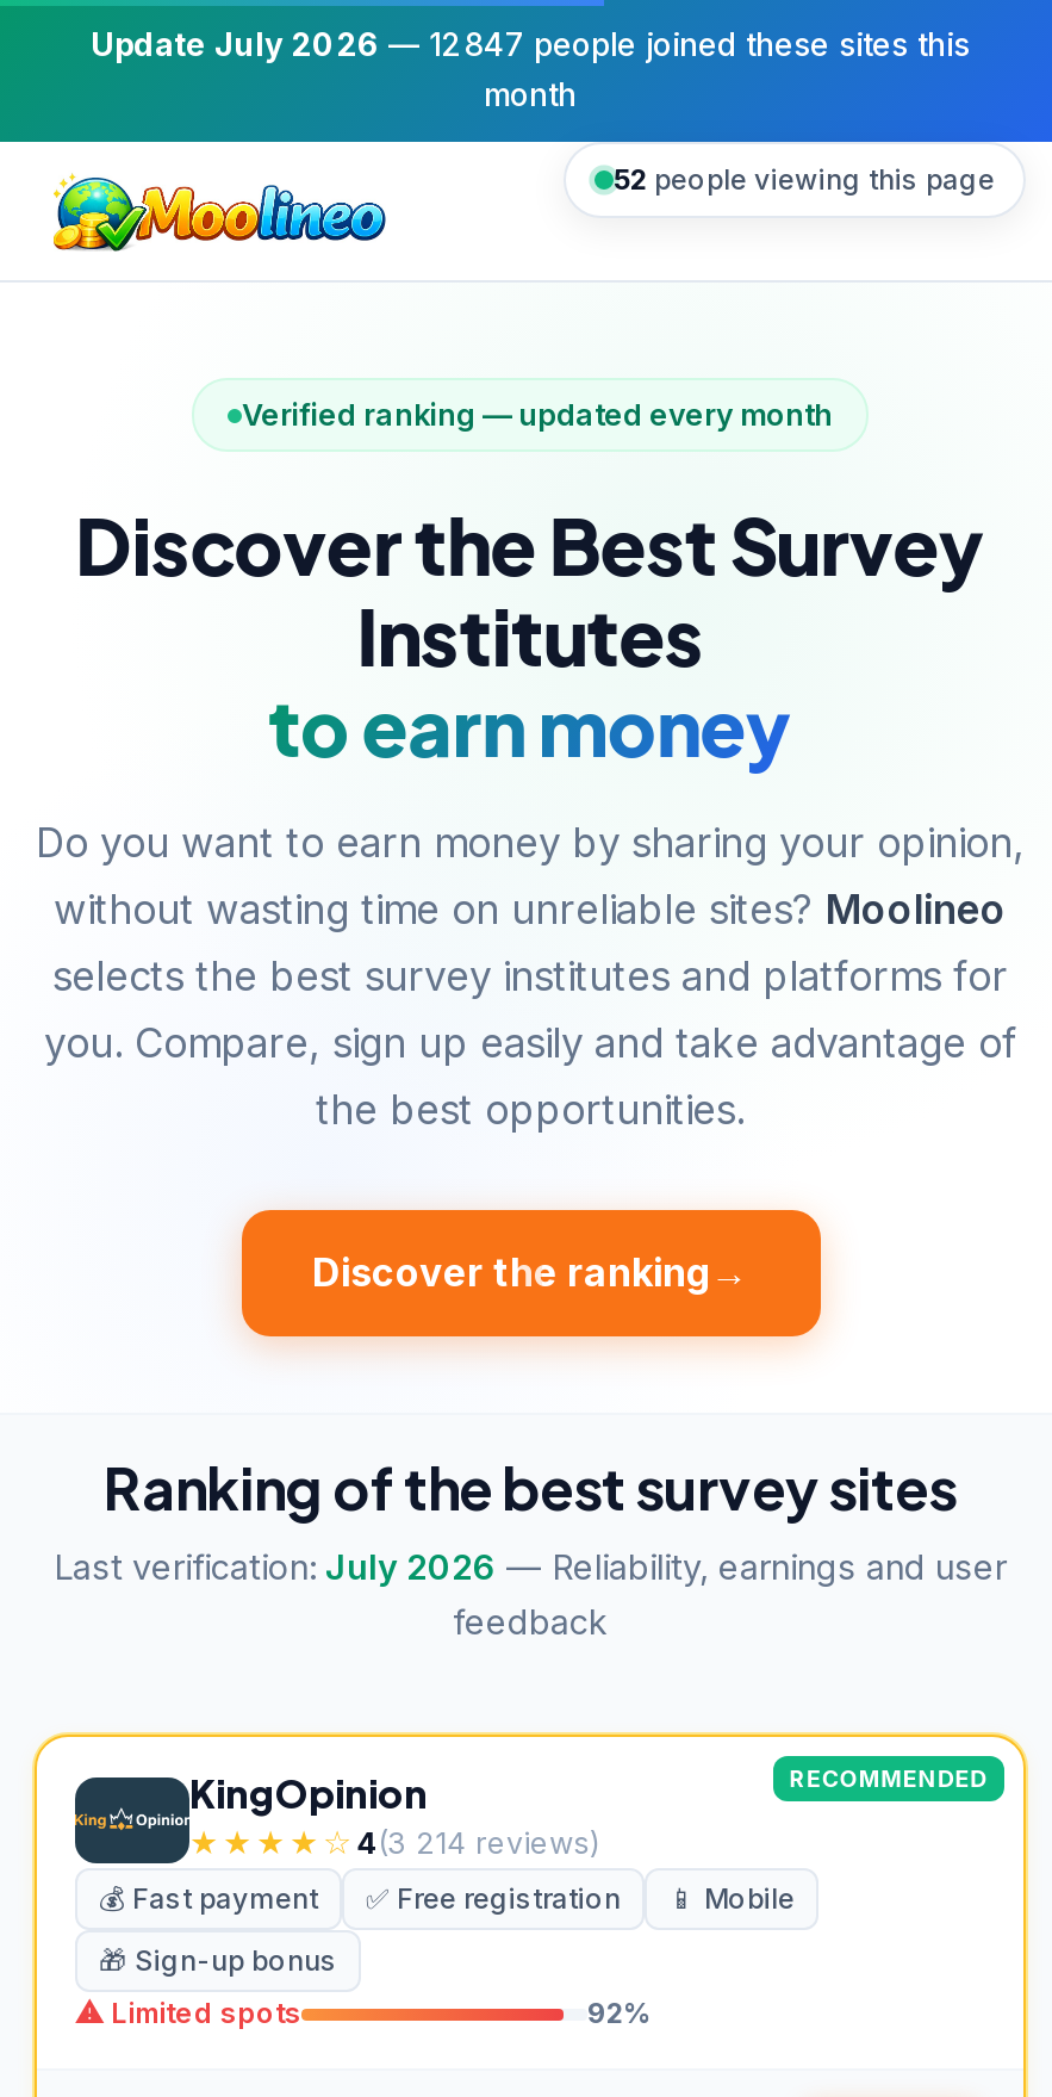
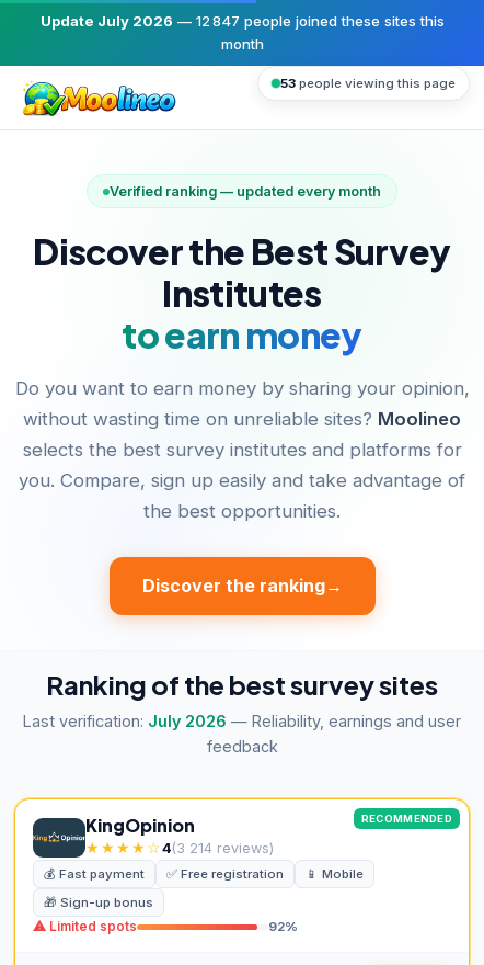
- 52 people viewing this page
+ 53 people viewing this page
